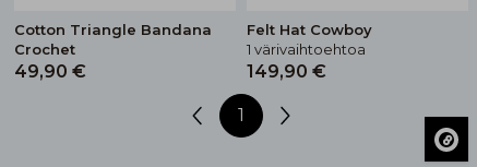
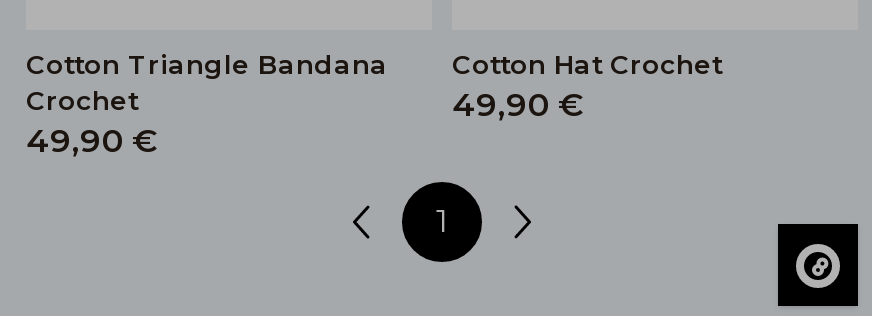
- Felt Hat Cowboy
- 1 värivaihtoehtoa
- 149,90 €
+ Cotton Hat Crochet
+ 49,90 €
